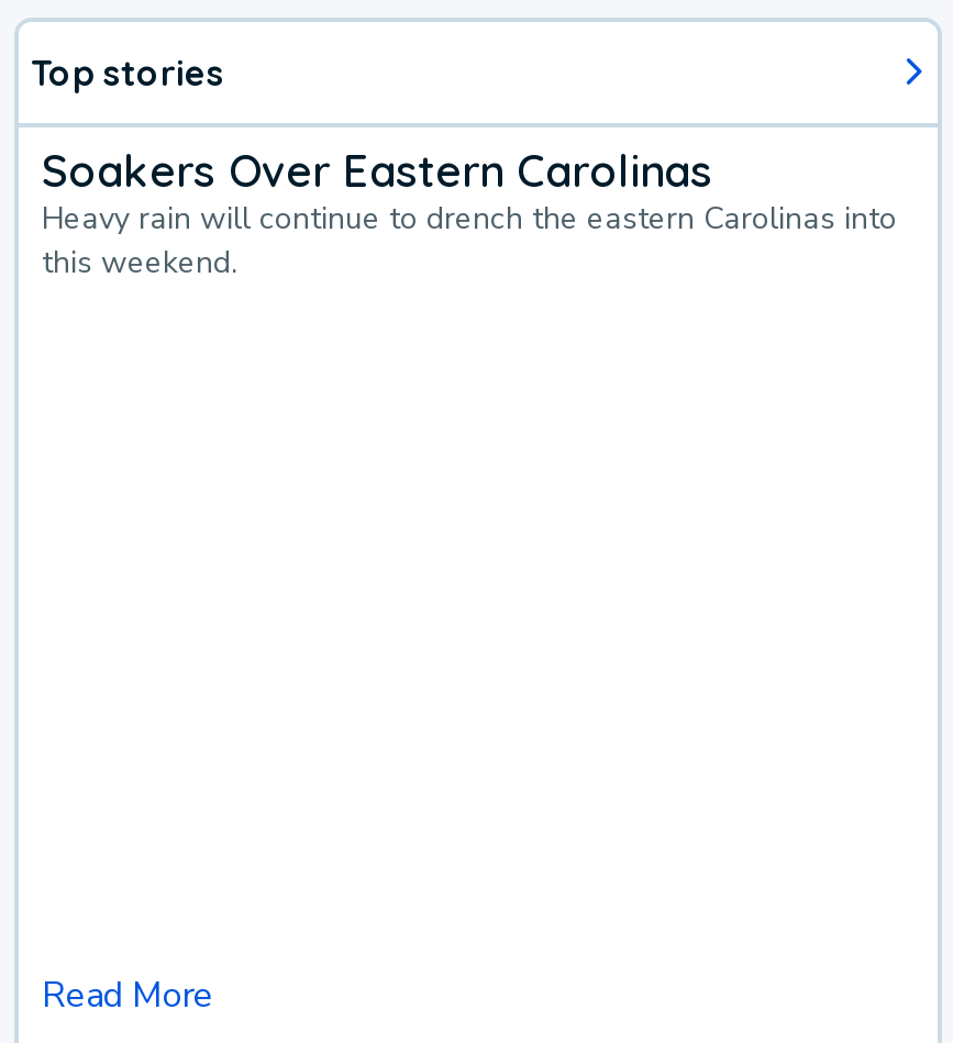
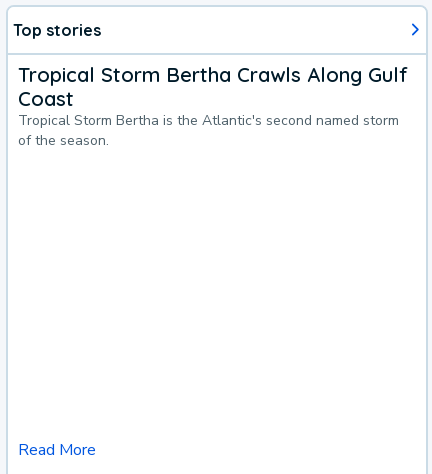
- Soakers Over Eastern Carolinas
- Heavy rain will continue to drench the eastern Carolinas into
- this weekend.
+ Tropical Storm Bertha Crawls Along Gulf
+ Coast
+ Tropical Storm Bertha is the Atlantic's second named storm
+ of the season.
